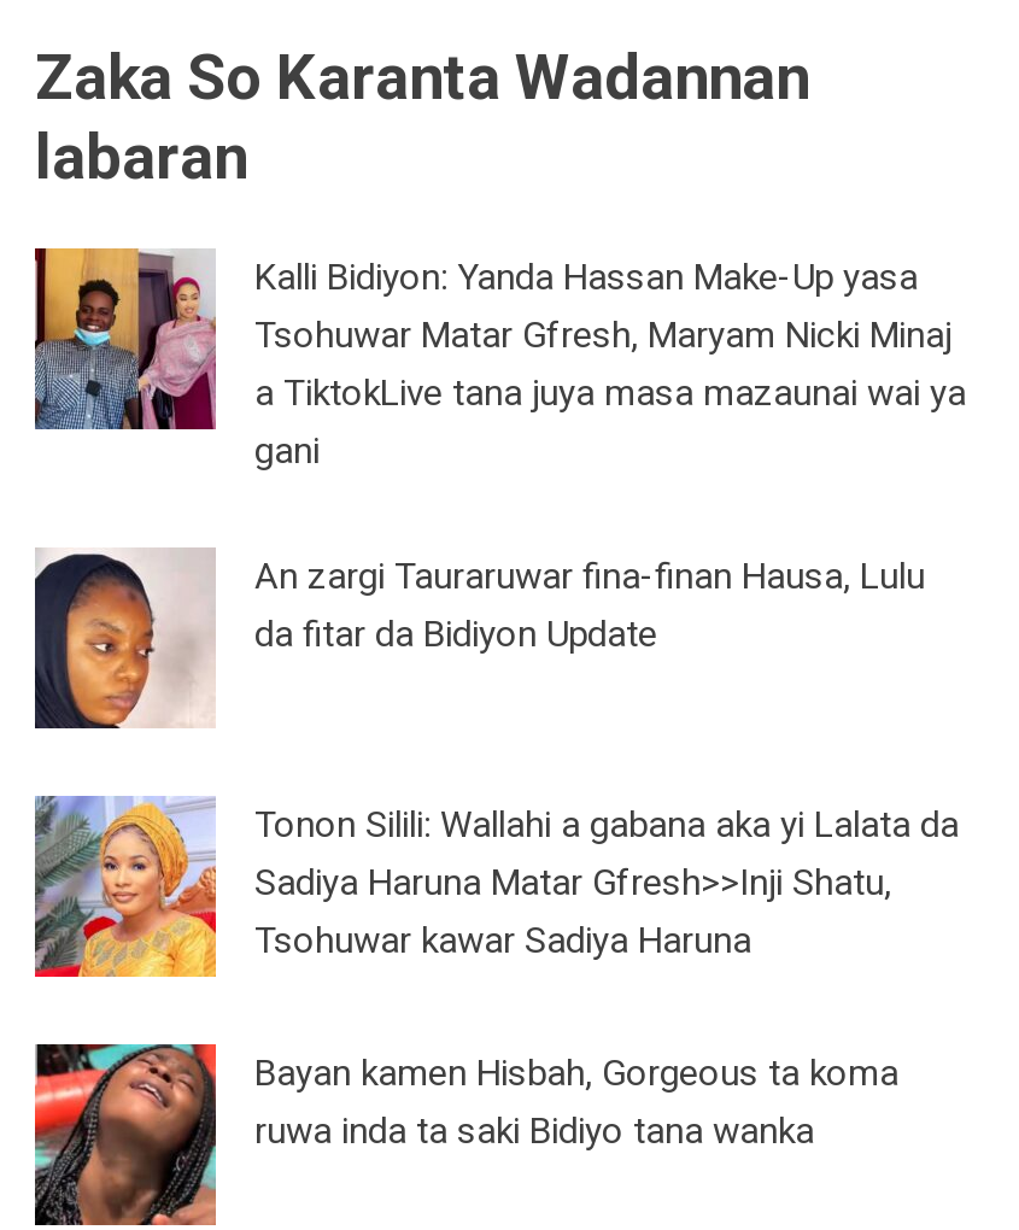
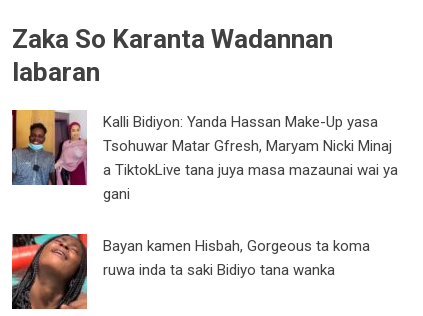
- [image]
- An zargi Tauraruwar fina-finan Hausa, Lulu
- da fitar da Bidiyon Update

- [image]
- Tonon Silili: Wallahi a gabana aka yi Lalata da
- Sadiya Haruna Matar Gfresh>>Inji Shatu,
- Tsohuwar kawar Sadiya Haruna
